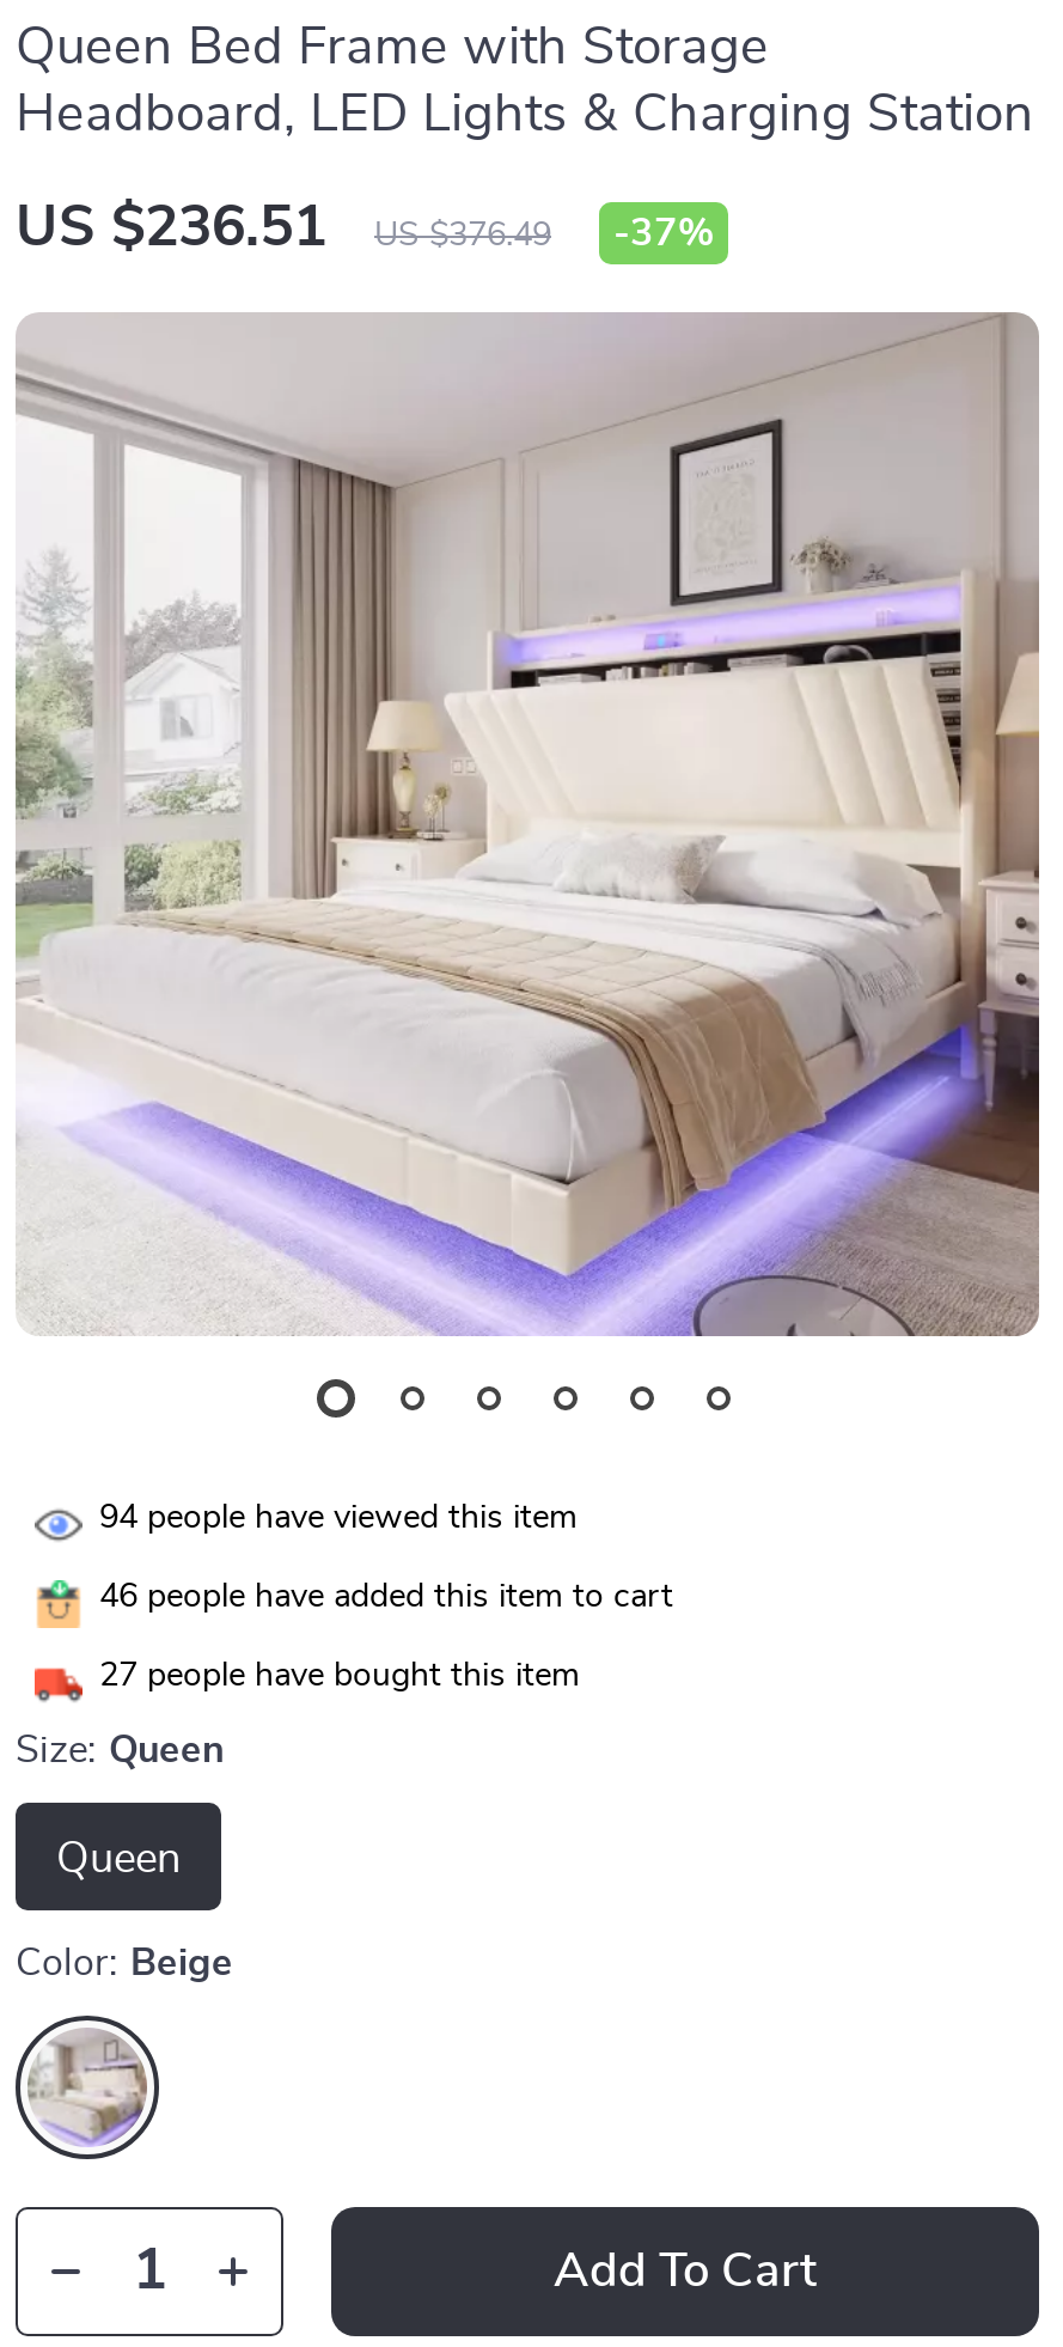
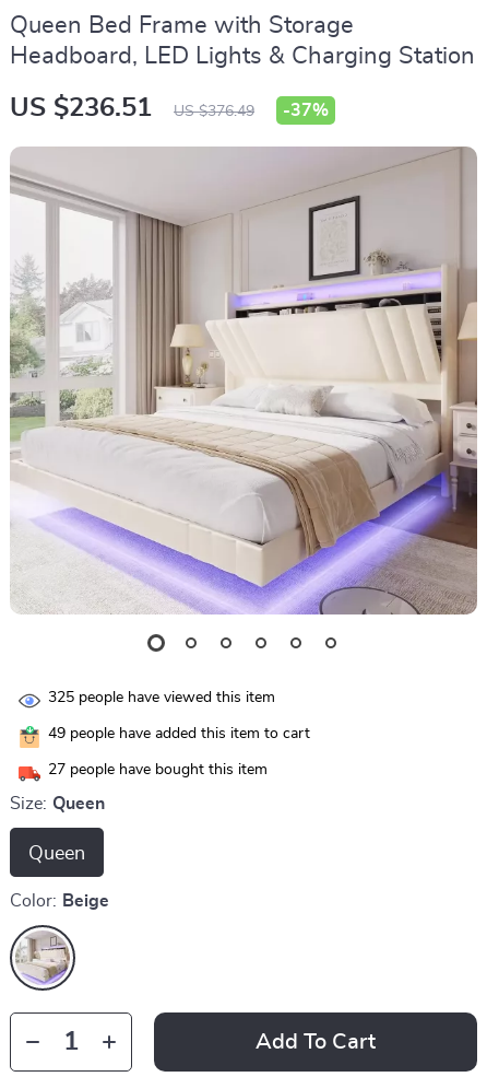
- 94 people have viewed this item
+ 325 people have viewed this item

- 46 people have added this item to cart
+ 49 people have added this item to cart
